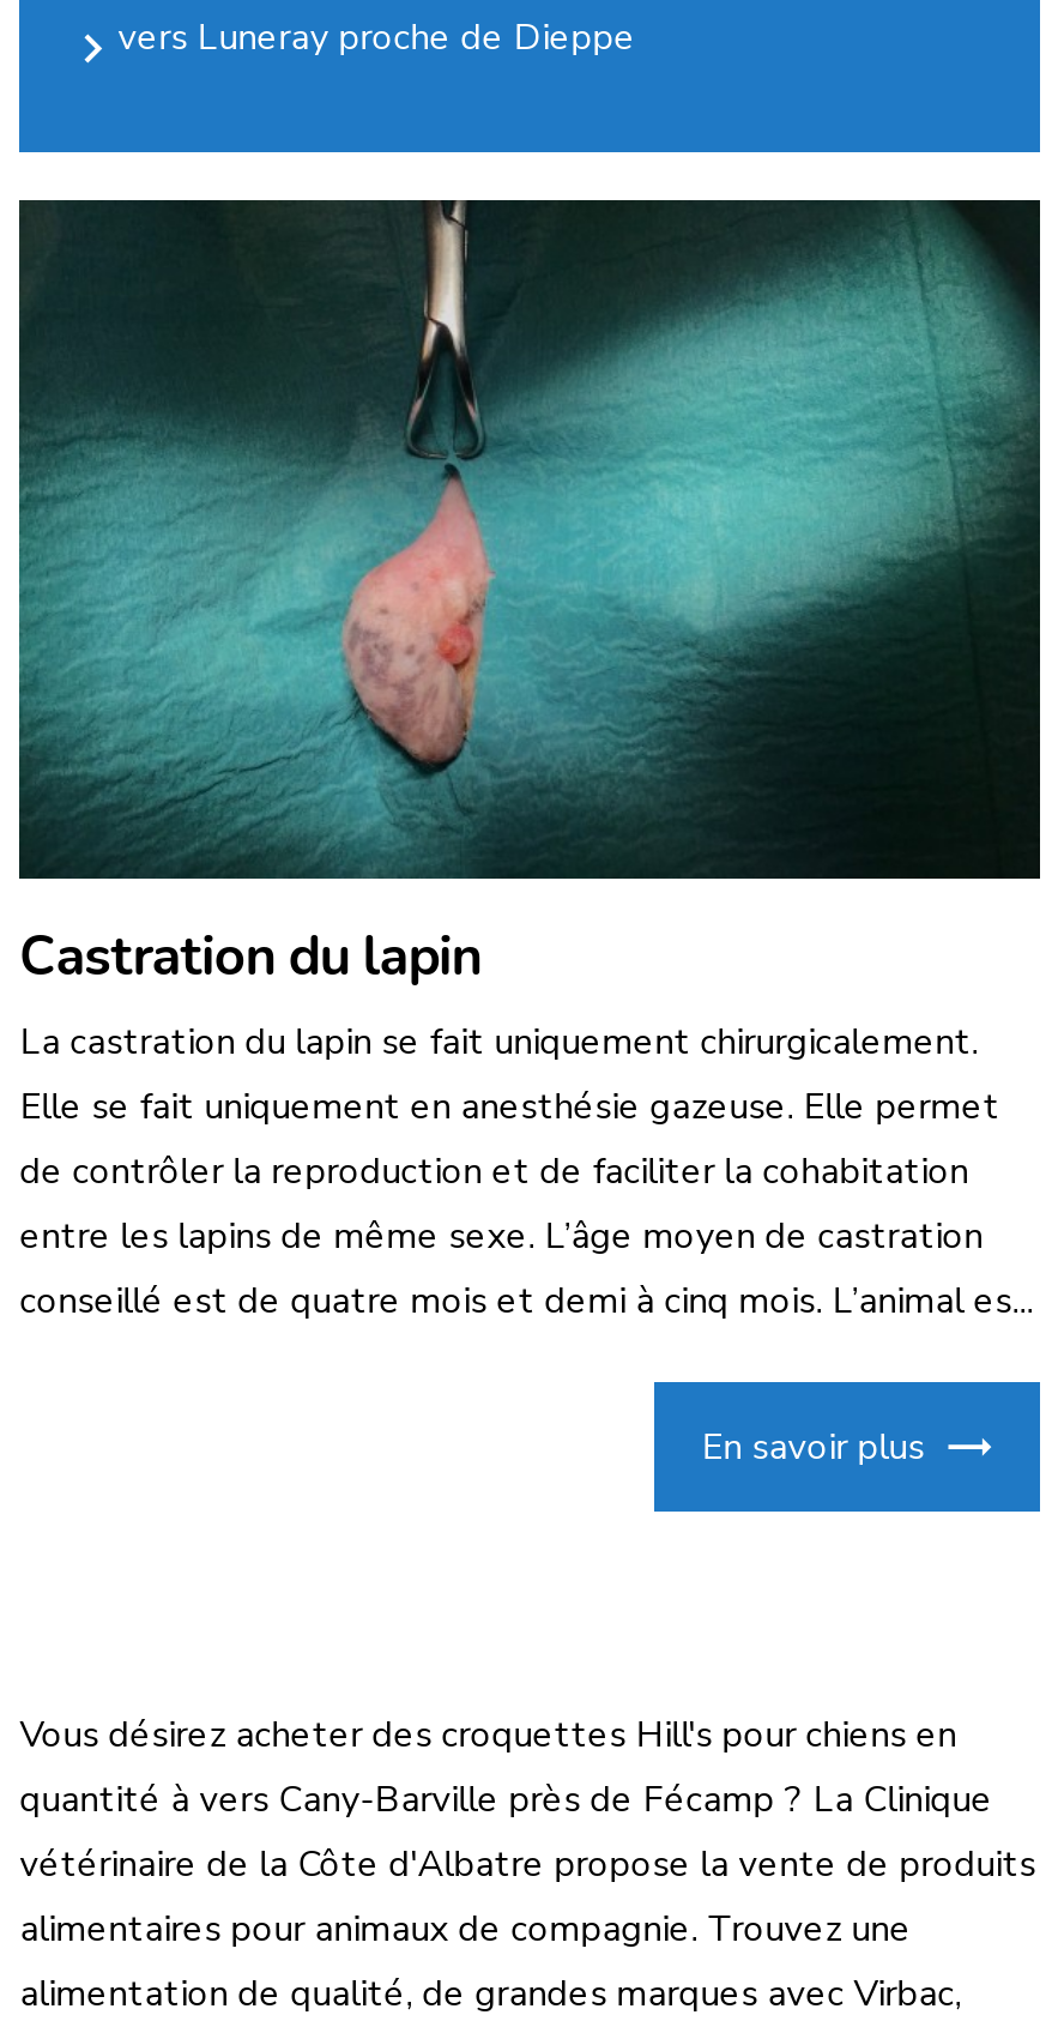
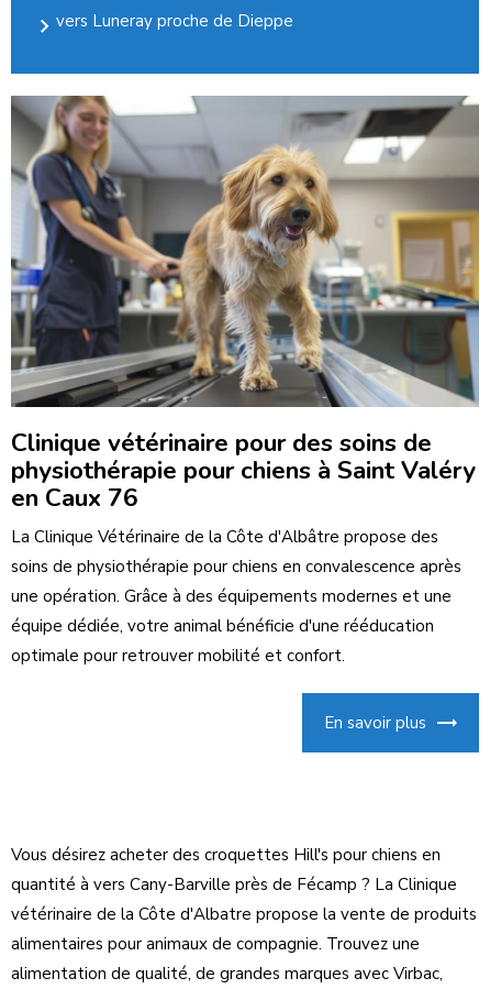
- [image]
- Castration du lapin
- La castration du lapin se fait uniquement chirurgicalement.
- Elle se fait uniquement en anesthésie gazeuse. Elle permet
- de contrôler la reproduction et de faciliter la cohabitation
- entre les lapins de même sexe. L’âge moyen de castration
- conseillé est de quatre mois et demi à cinq mois. L’animal es...
+ [image]
+ Clinique vétérinaire pour des soins de
+ physiothérapie pour chiens à Saint Valéry
+ en Caux 76
+ La Clinique Vétérinaire de la Côte d'Albâtre propose des
+ soins de physiothérapie pour chiens en convalescence après
+ une opération. Grâce à des équipements modernes et une
+ équipe dédiée, votre animal bénéficie d'une rééducation
+ optimale pour retrouver mobilité et confort.
